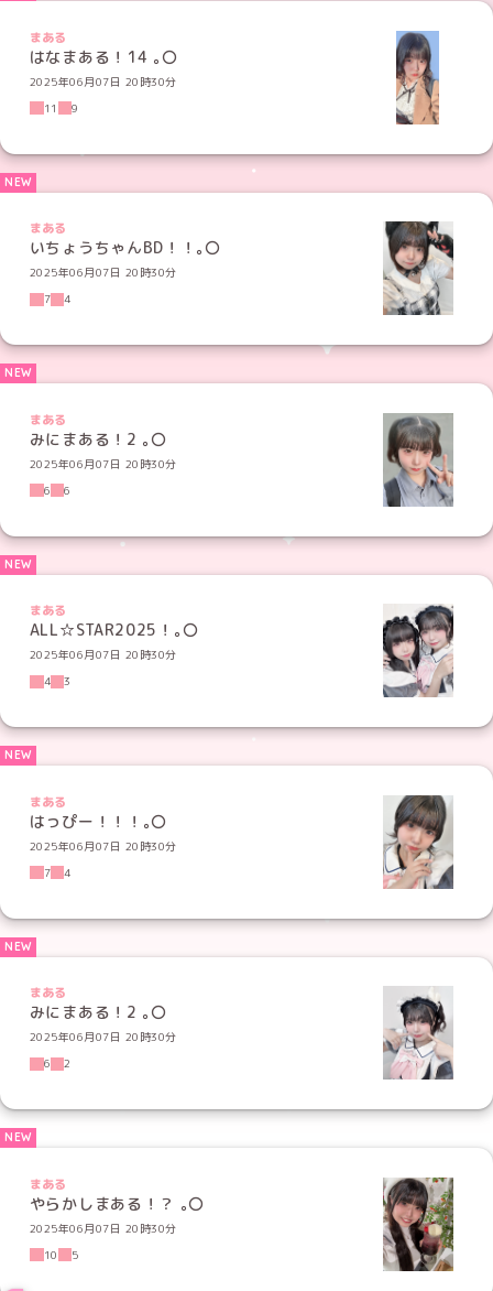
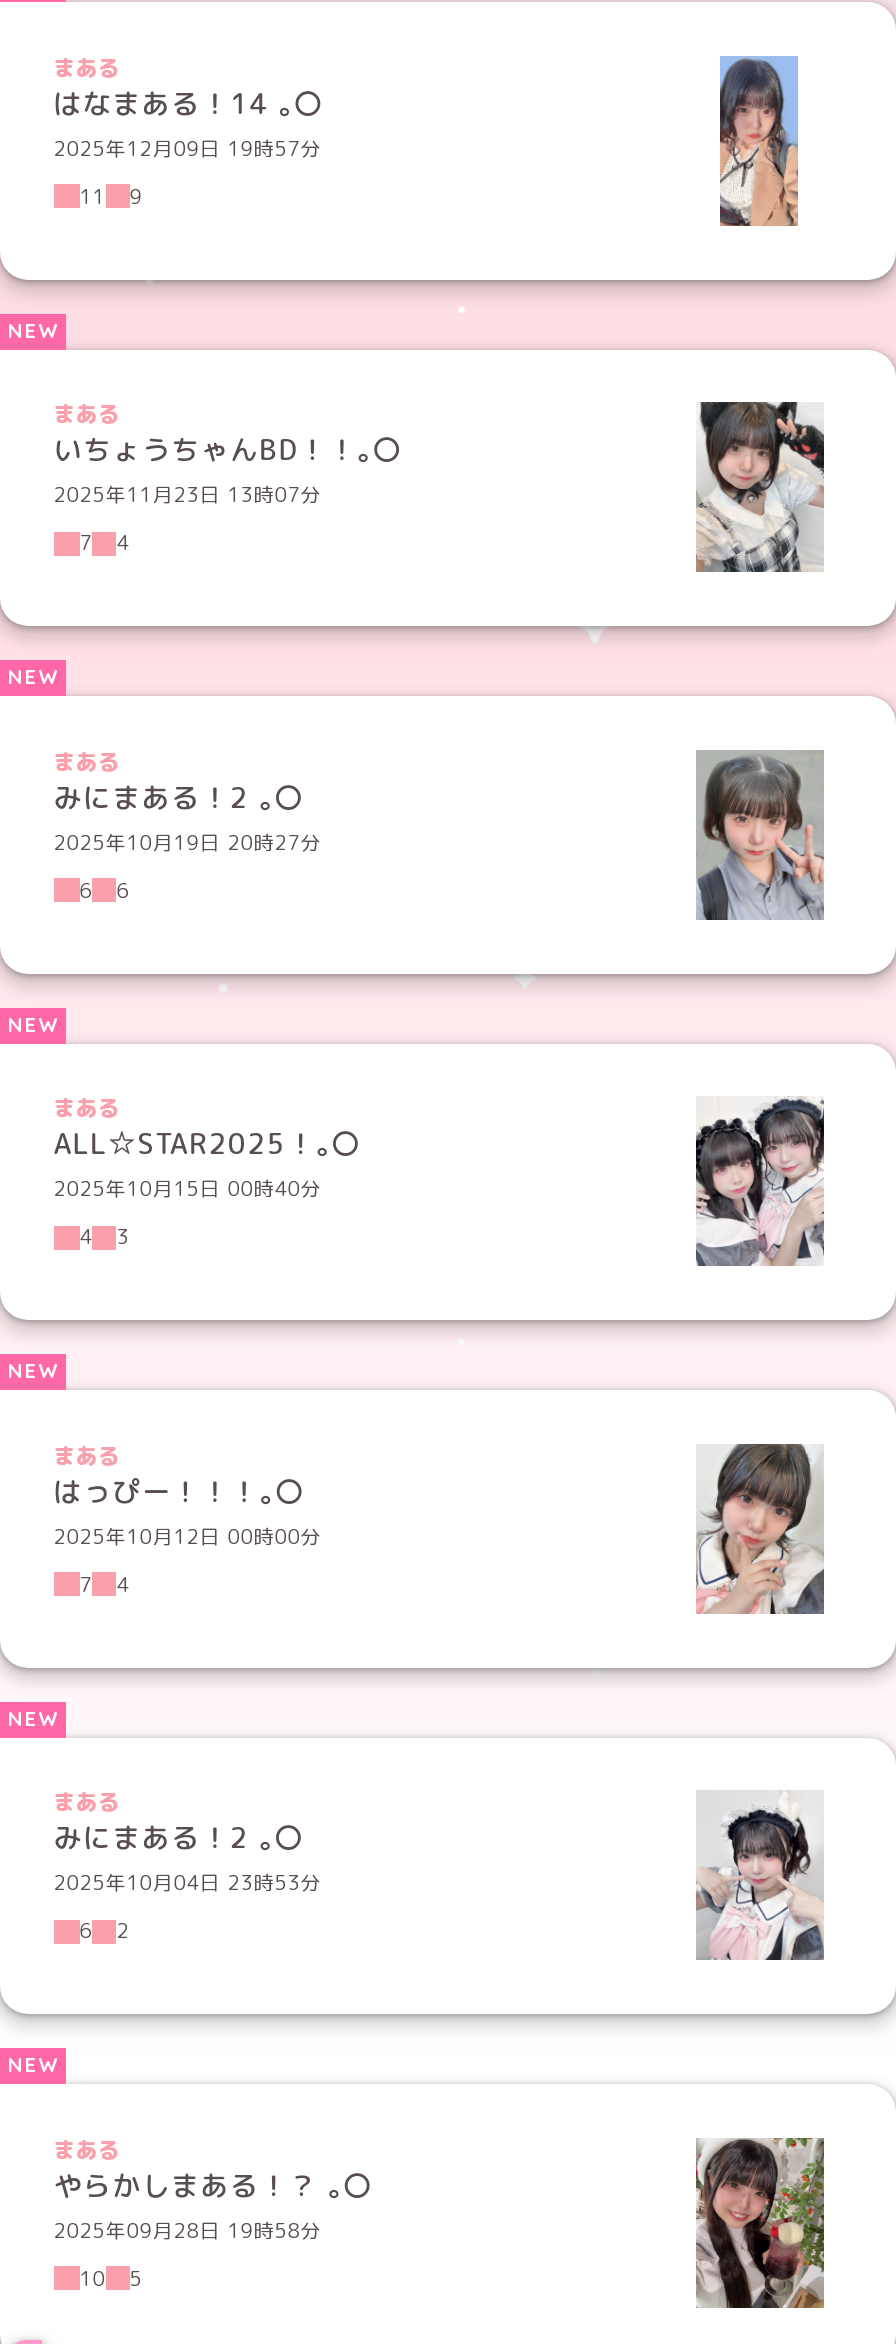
- 2025年06月07日 20時30分
+ 2025年12月09日 19時57分

- 2025年06月07日 20時30分
+ 2025年11月23日 13時07分

- 2025年06月07日 20時30分
+ 2025年10月19日 20時27分

- 2025年06月07日 20時30分
+ 2025年10月15日 00時40分

- 2025年06月07日 20時30分
+ 2025年10月12日 00時00分

- 2025年06月07日 20時30分
+ 2025年10月04日 23時53分

- 2025年06月07日 20時30分
+ 2025年09月28日 19時58分
